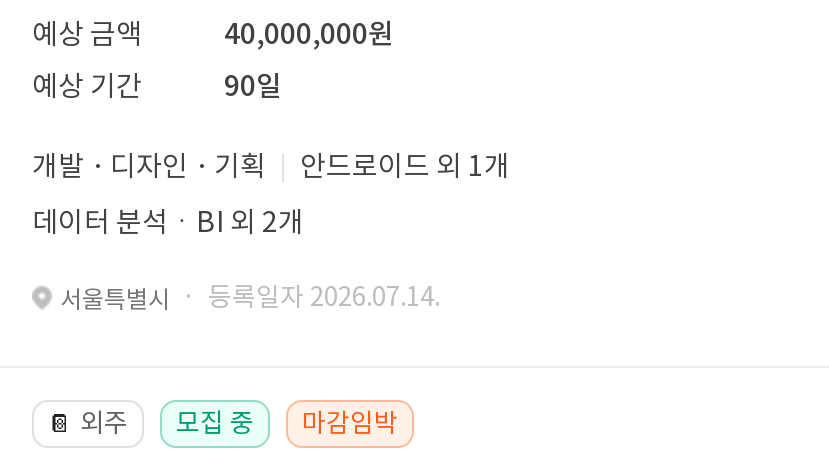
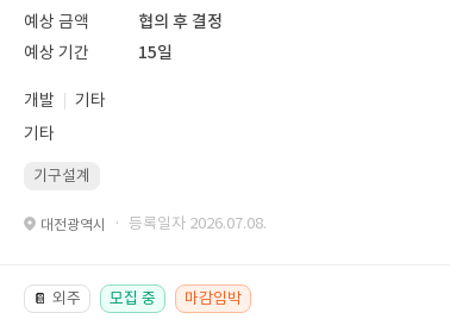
- 40,000,000원
+ 협의 후 결정

- 90일
- 개발 · 디자인 · 기획
- 안드로이드 외 1개
- 데이터 분석ㆍBI 외 2개
- 서울특별시 · 등록일자 2026.07.14.
+ 15일
+ 개발
+ 기타
+ 기타
+ 기구설계
+ 대전광역시 · 등록일자 2026.07.08.
